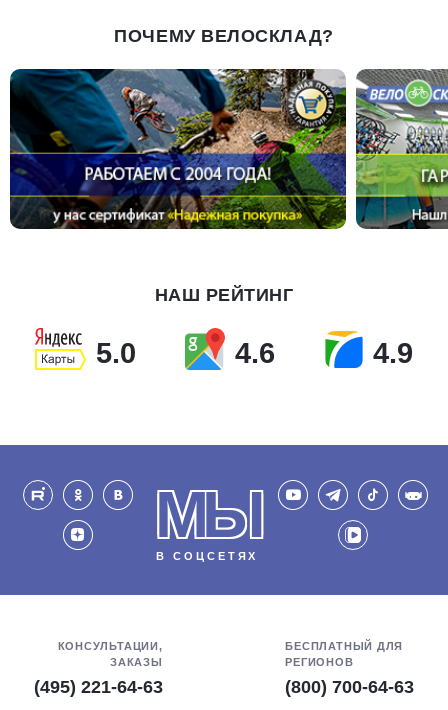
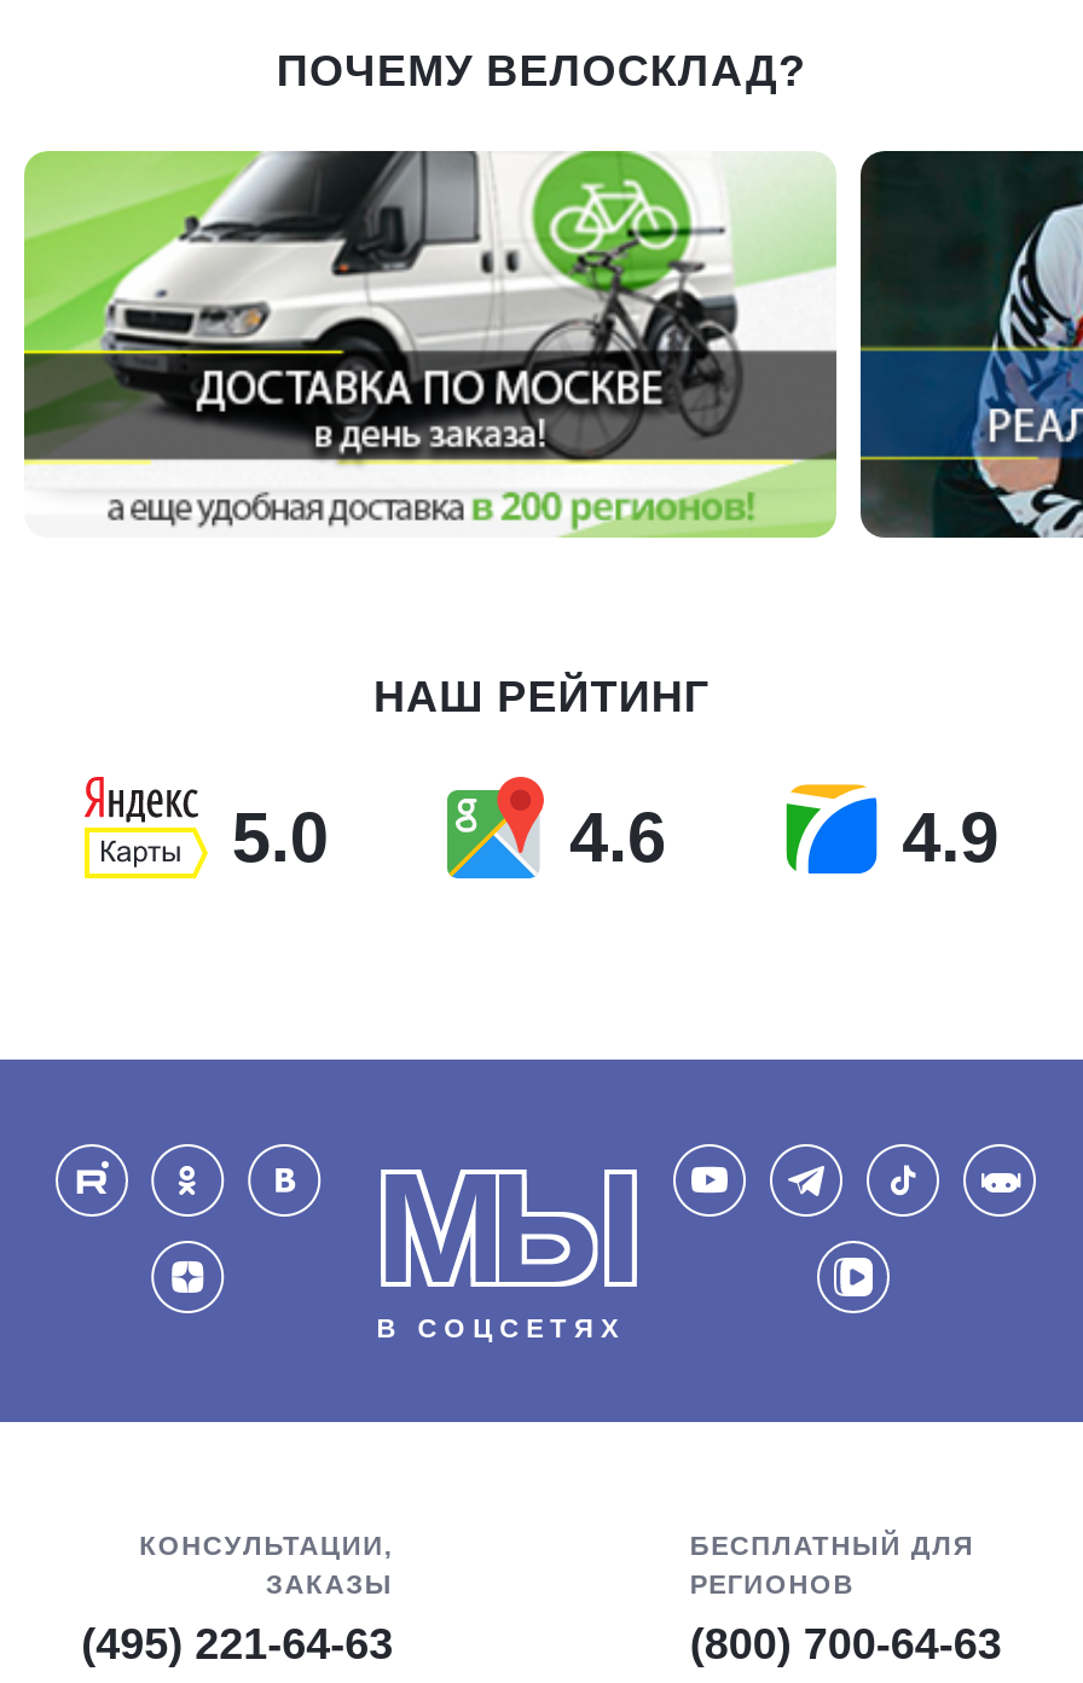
- [image]
+ [image]

- [image]
+ [image]
